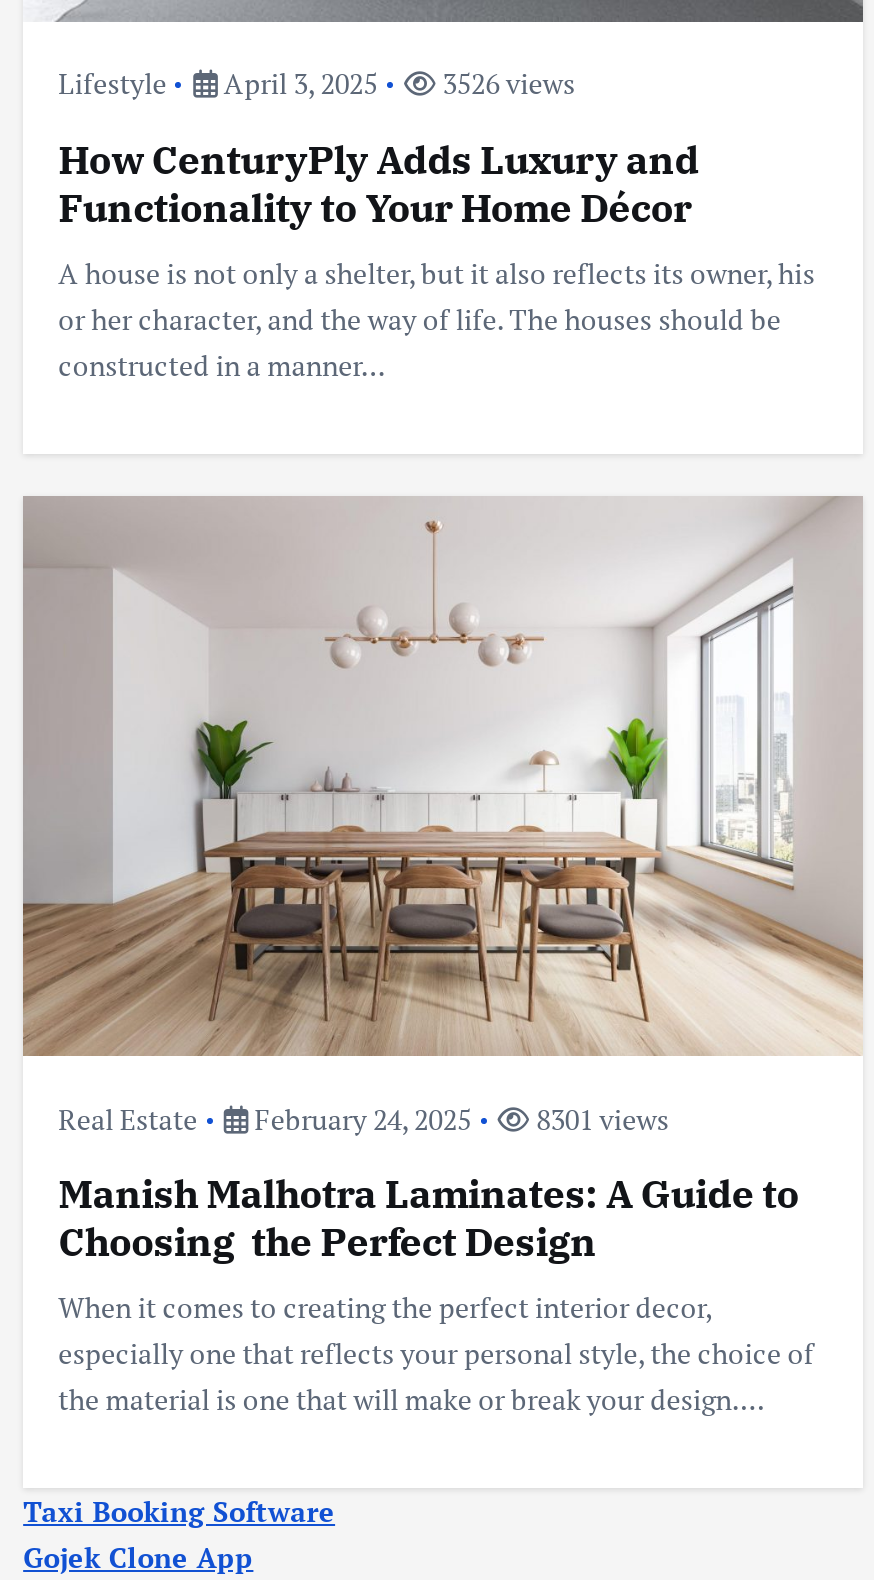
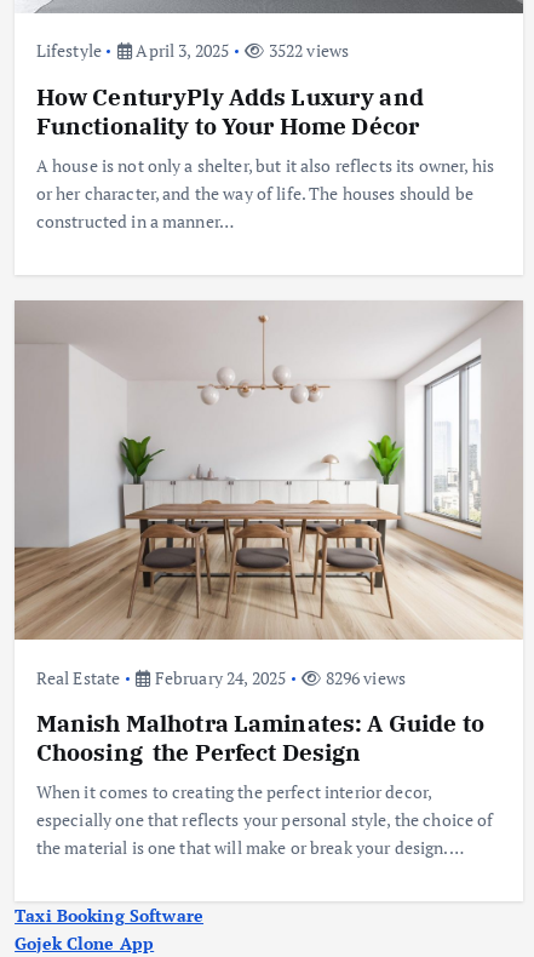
- Lifestyle April 3, 2025 3526 views
+ Lifestyle April 3, 2025 3522 views

- Real Estate February 24, 2025 8301 views
+ Real Estate February 24, 2025 8296 views
